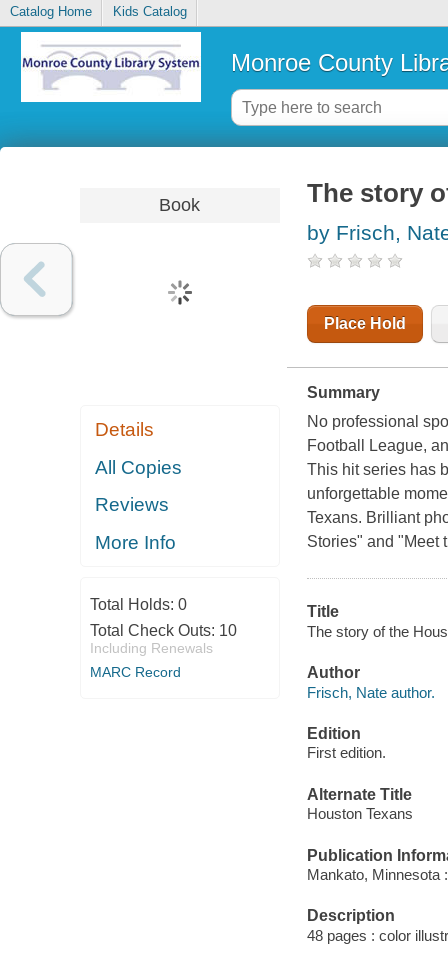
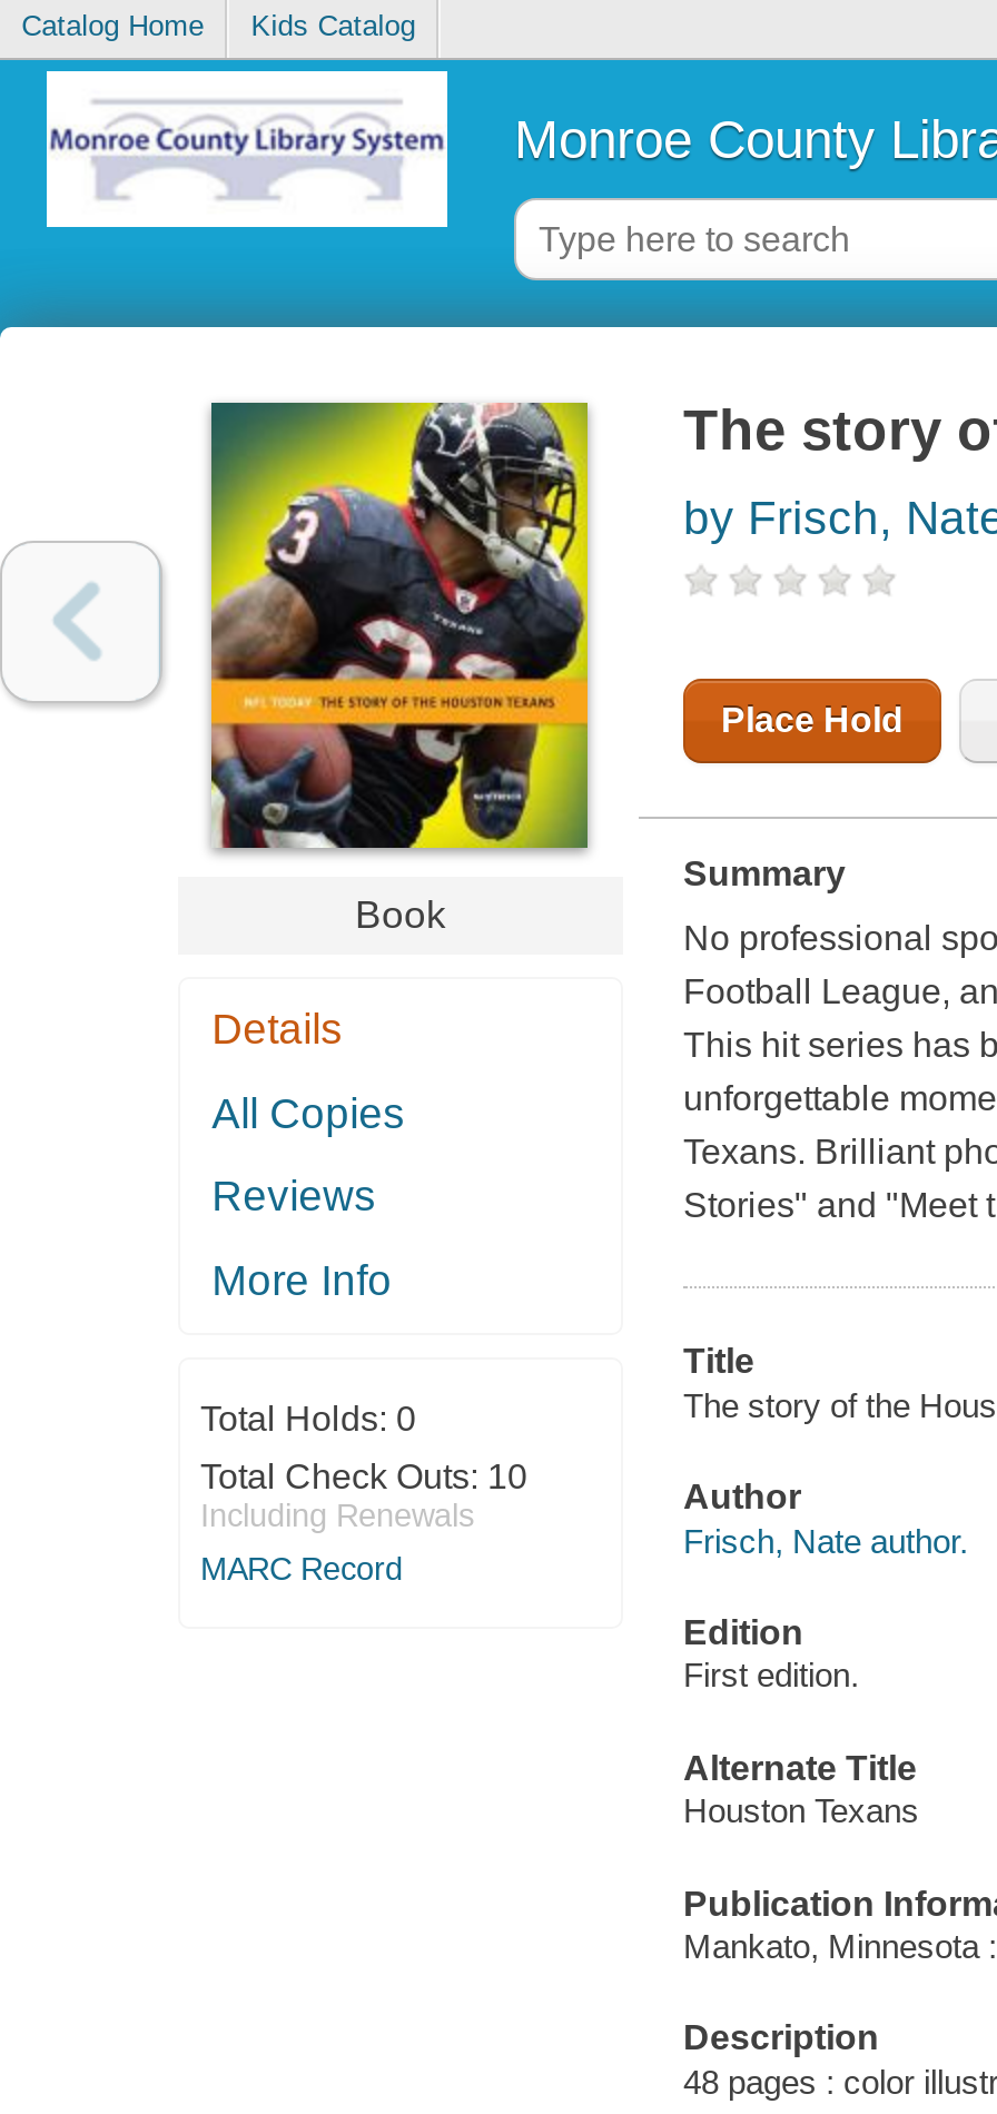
moved down: Book

+ [image]

moved down: Details | All Copies | Reviews | More Info | Total Holds: 0 | Total Check Outs: 10 | Including Renewals | MARC Record
